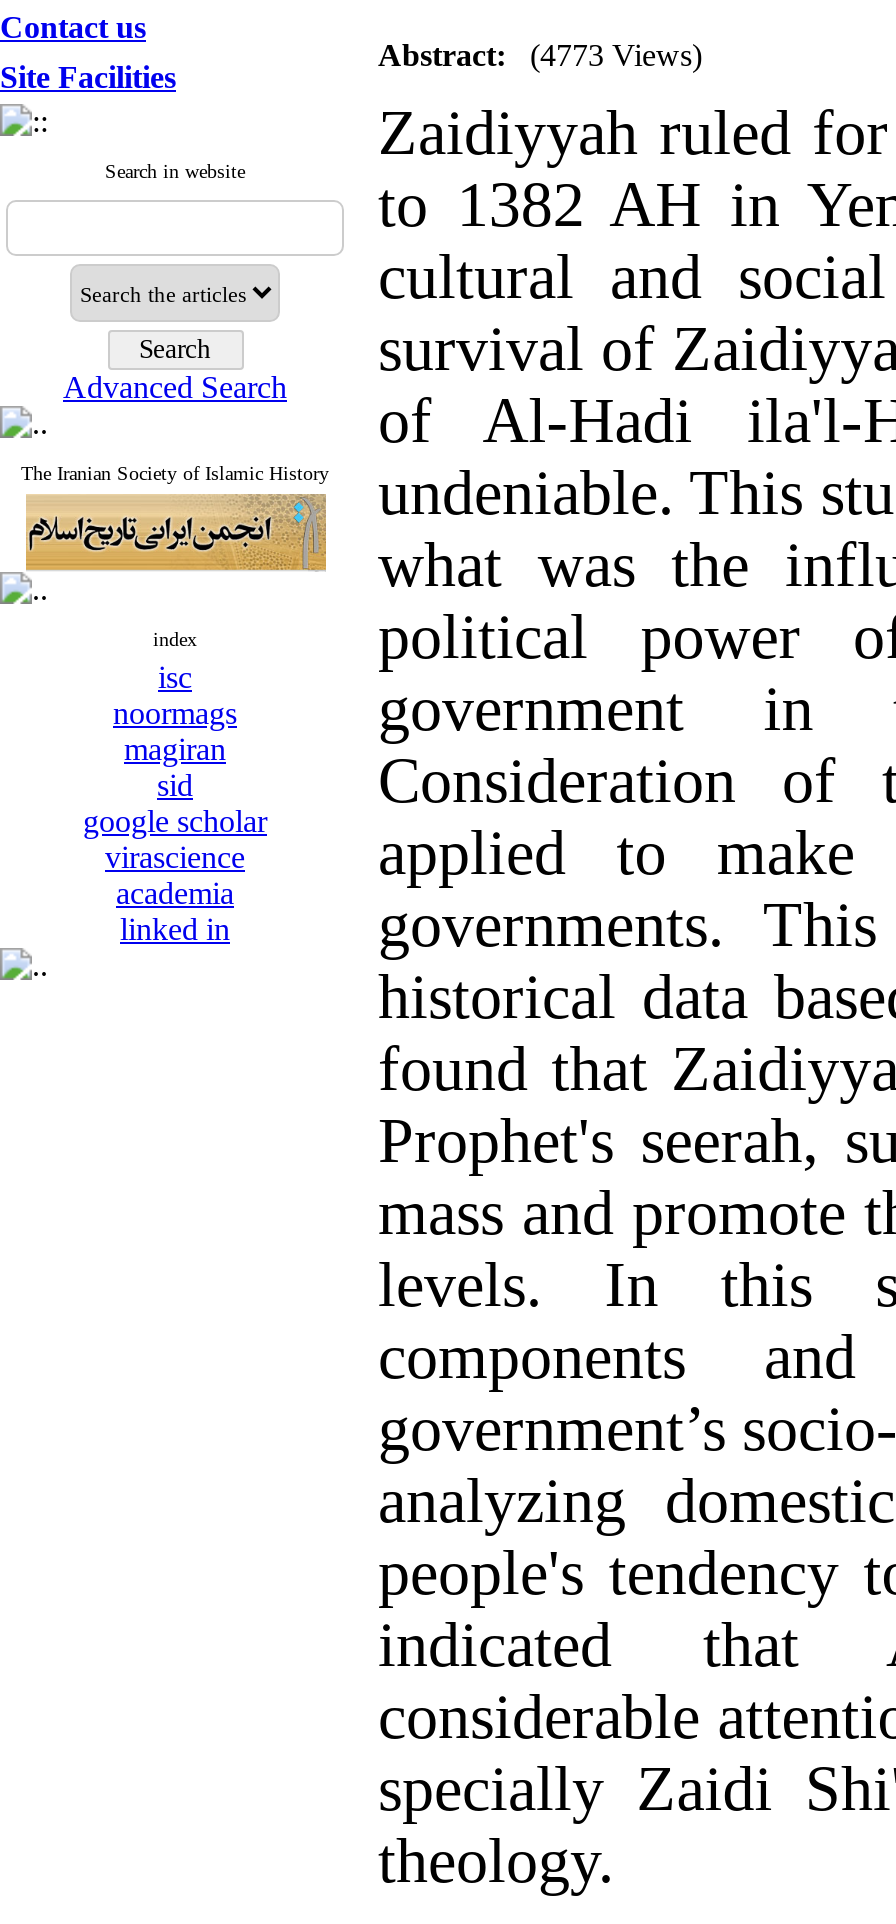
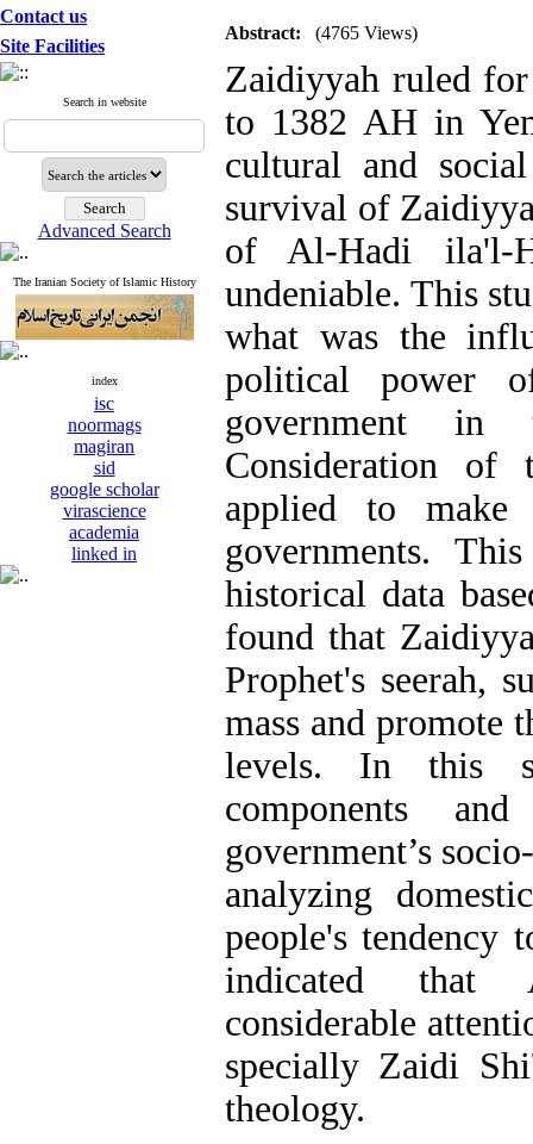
- Abstract: (4773 Views)
+ Abstract: (4765 Views)
